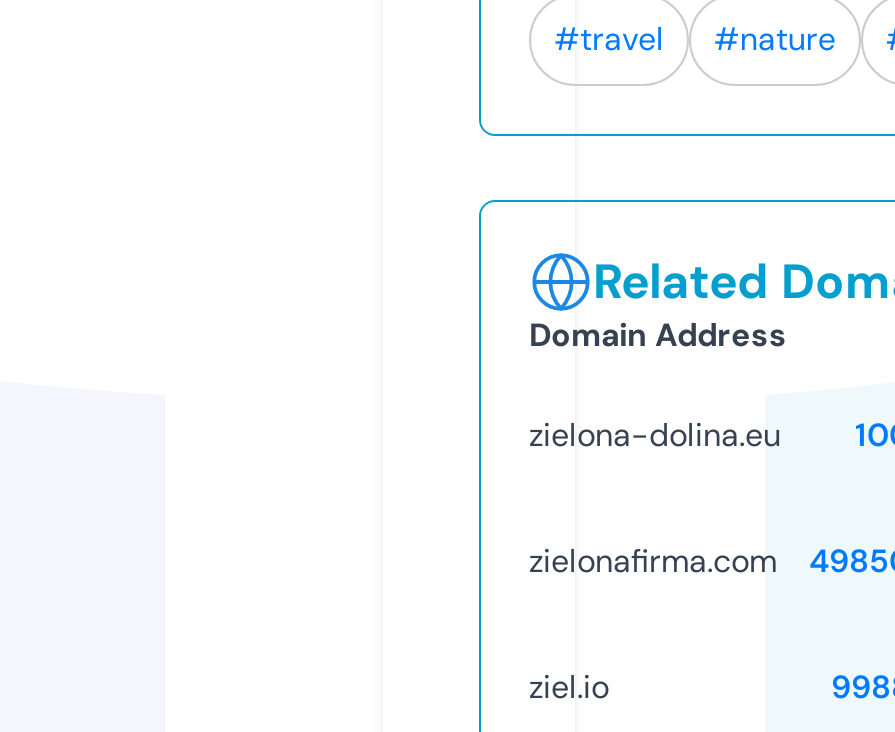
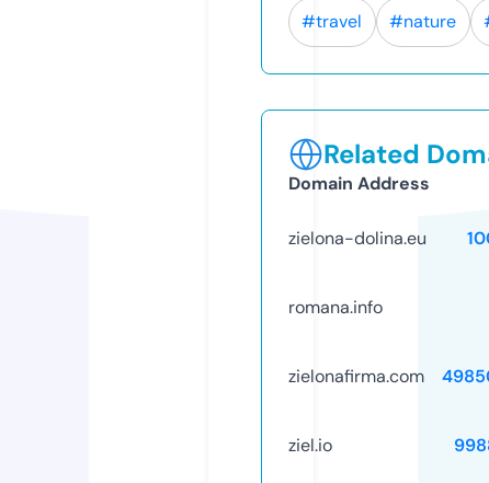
+ romana.info
